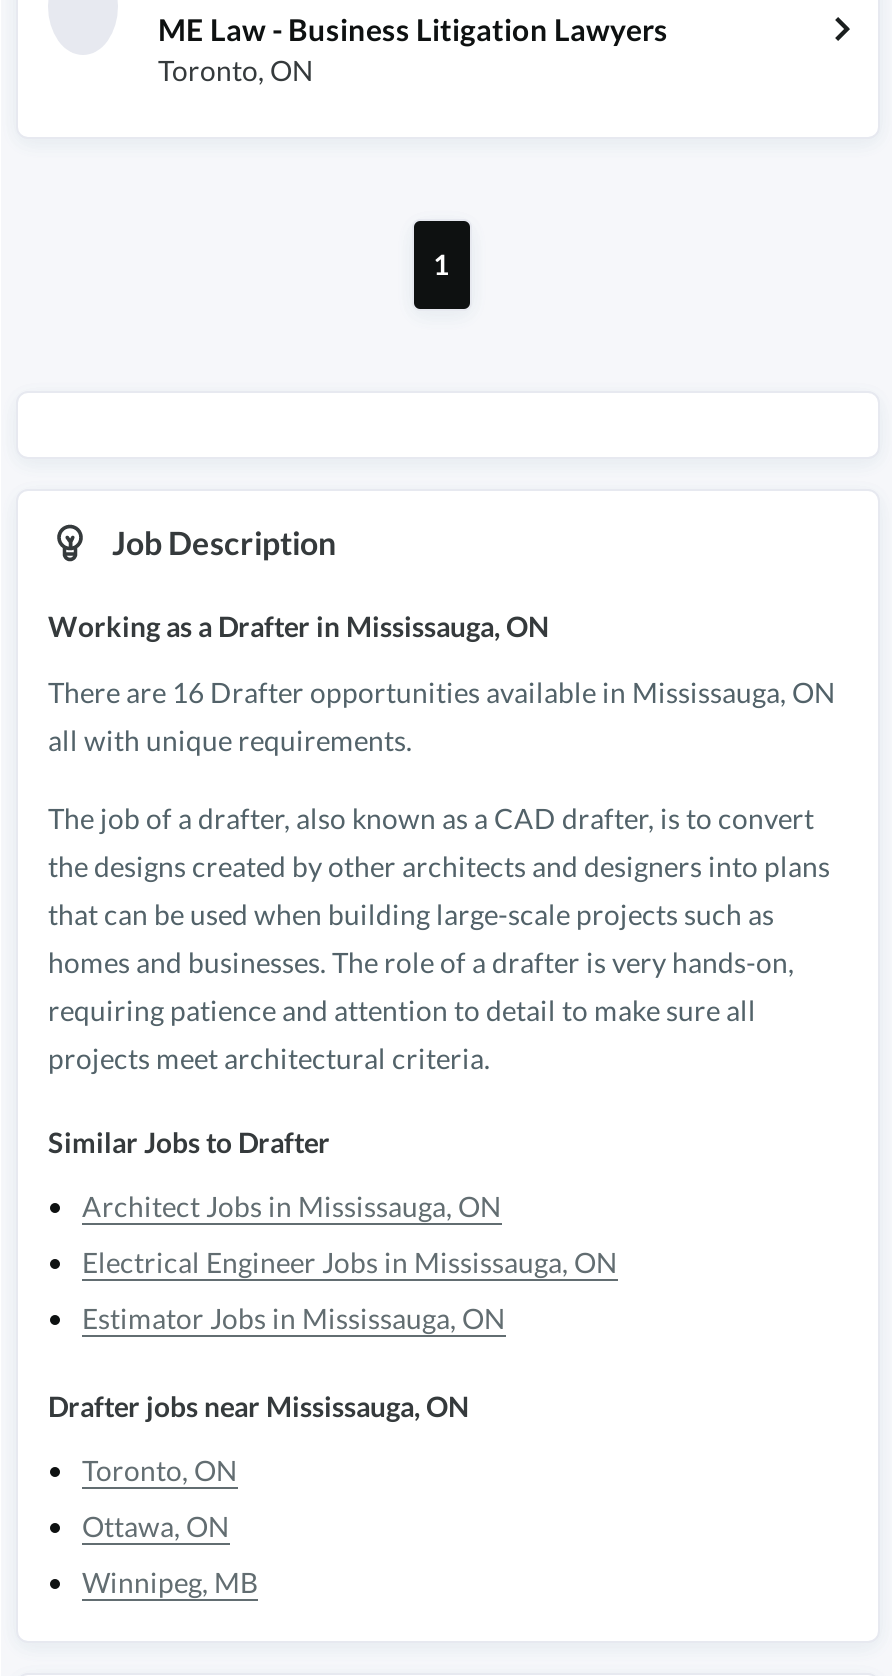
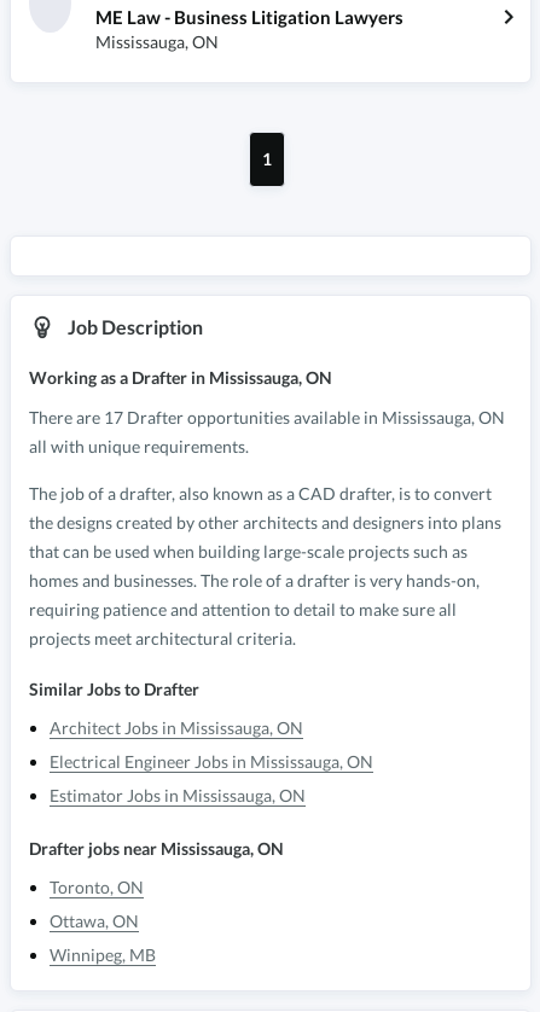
- Toronto, ON
+ Mississauga, ON

- There are 16 Drafter opportunities available in Mississauga, ON
+ There are 17 Drafter opportunities available in Mississauga, ON
